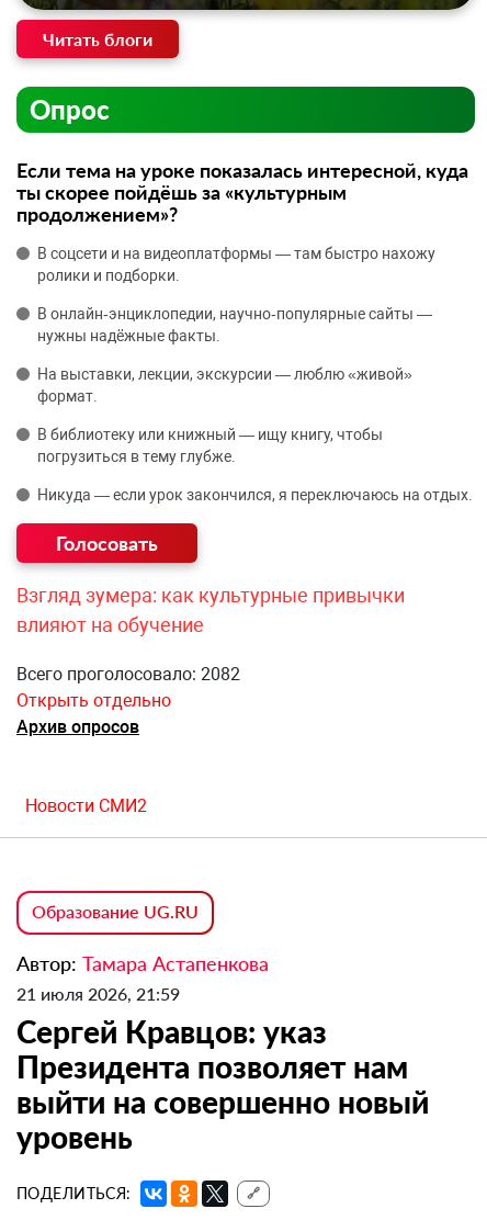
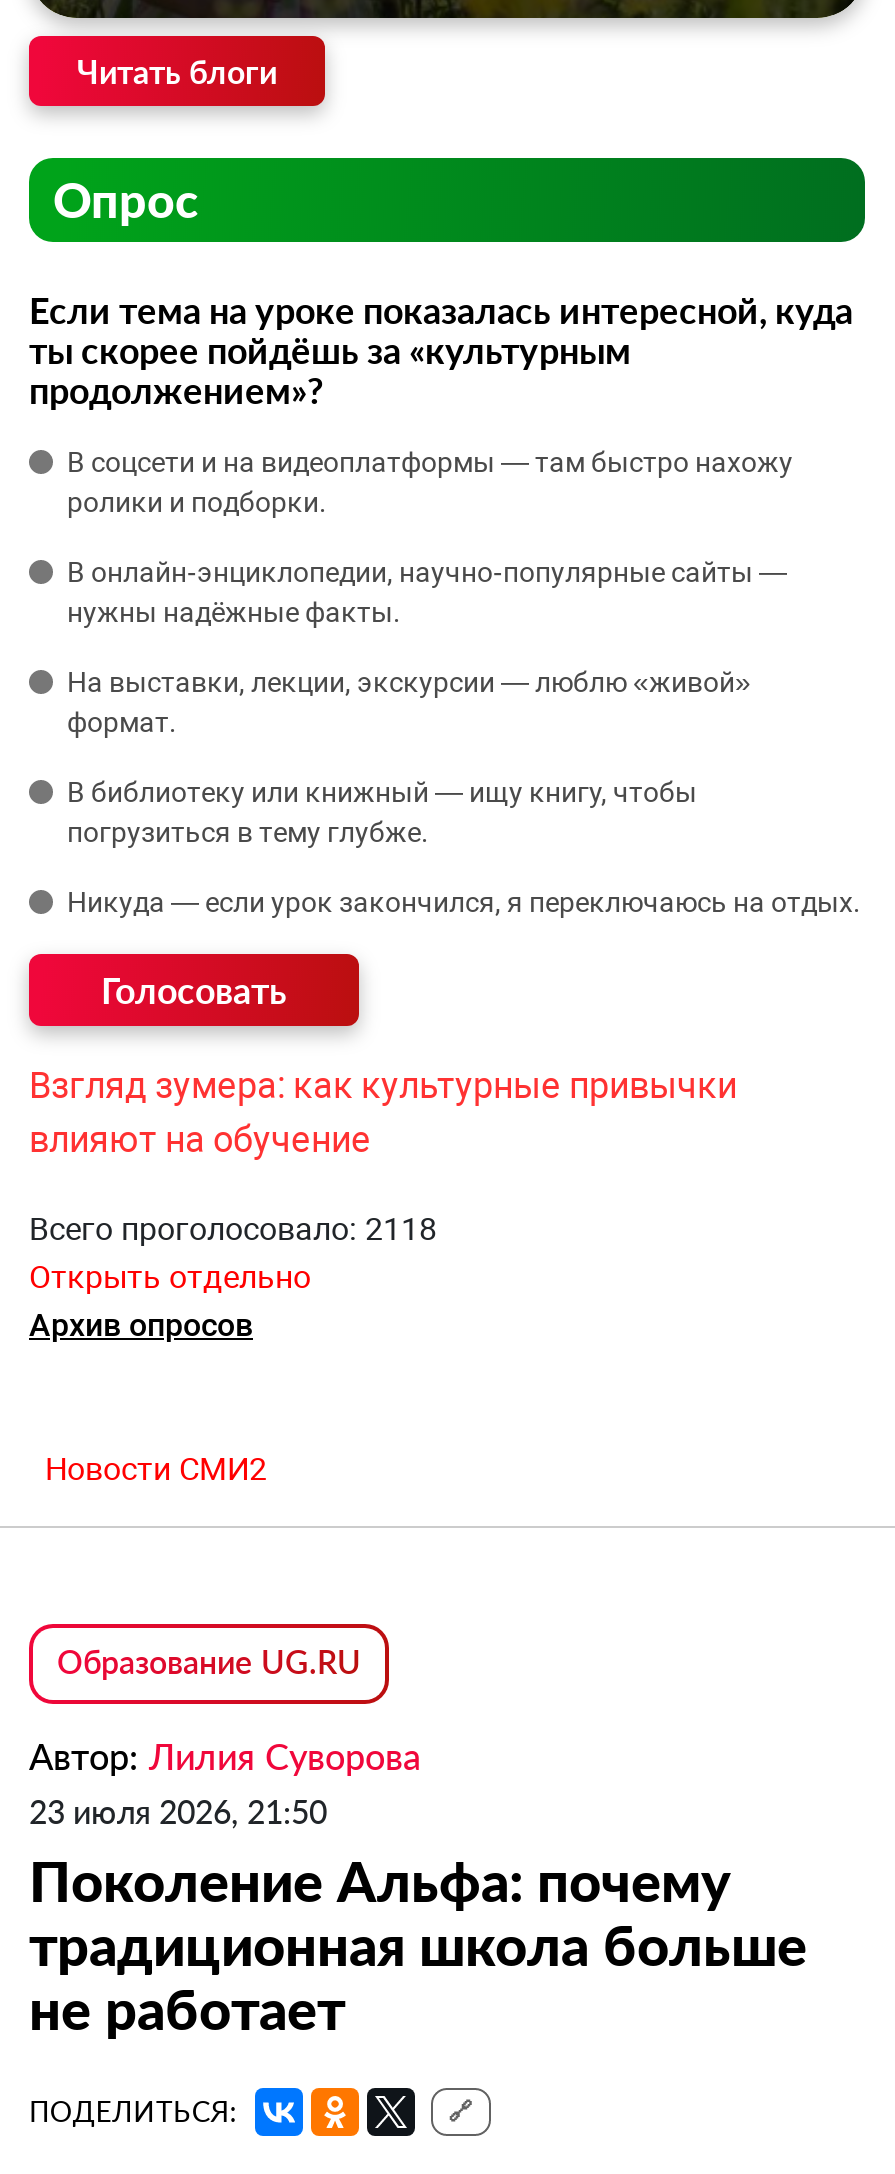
- Всего проголосовало: 2082
+ Всего проголосовало: 2118

- Автор: Тамара Астапенкова
- 21 июля 2026, 21:59
- Сергей Кравцов: указ
- Президента позволяет нам
- выйти на совершенно новый
- уровень
+ Автор: Лилия Суворова
+ 23 июля 2026, 21:50
+ Поколение Альфа: почему
+ традиционная школа больше
+ не работает
